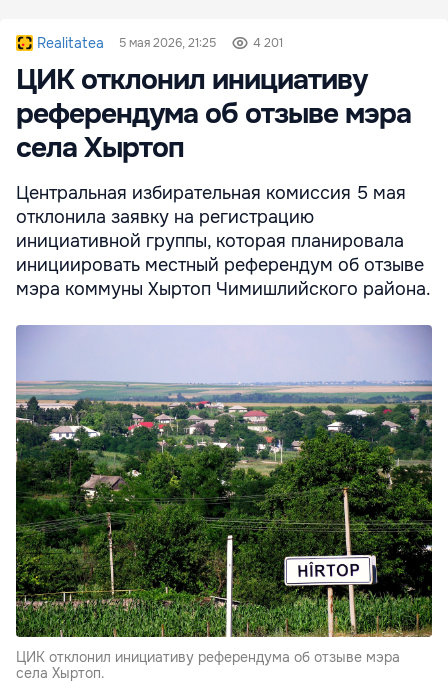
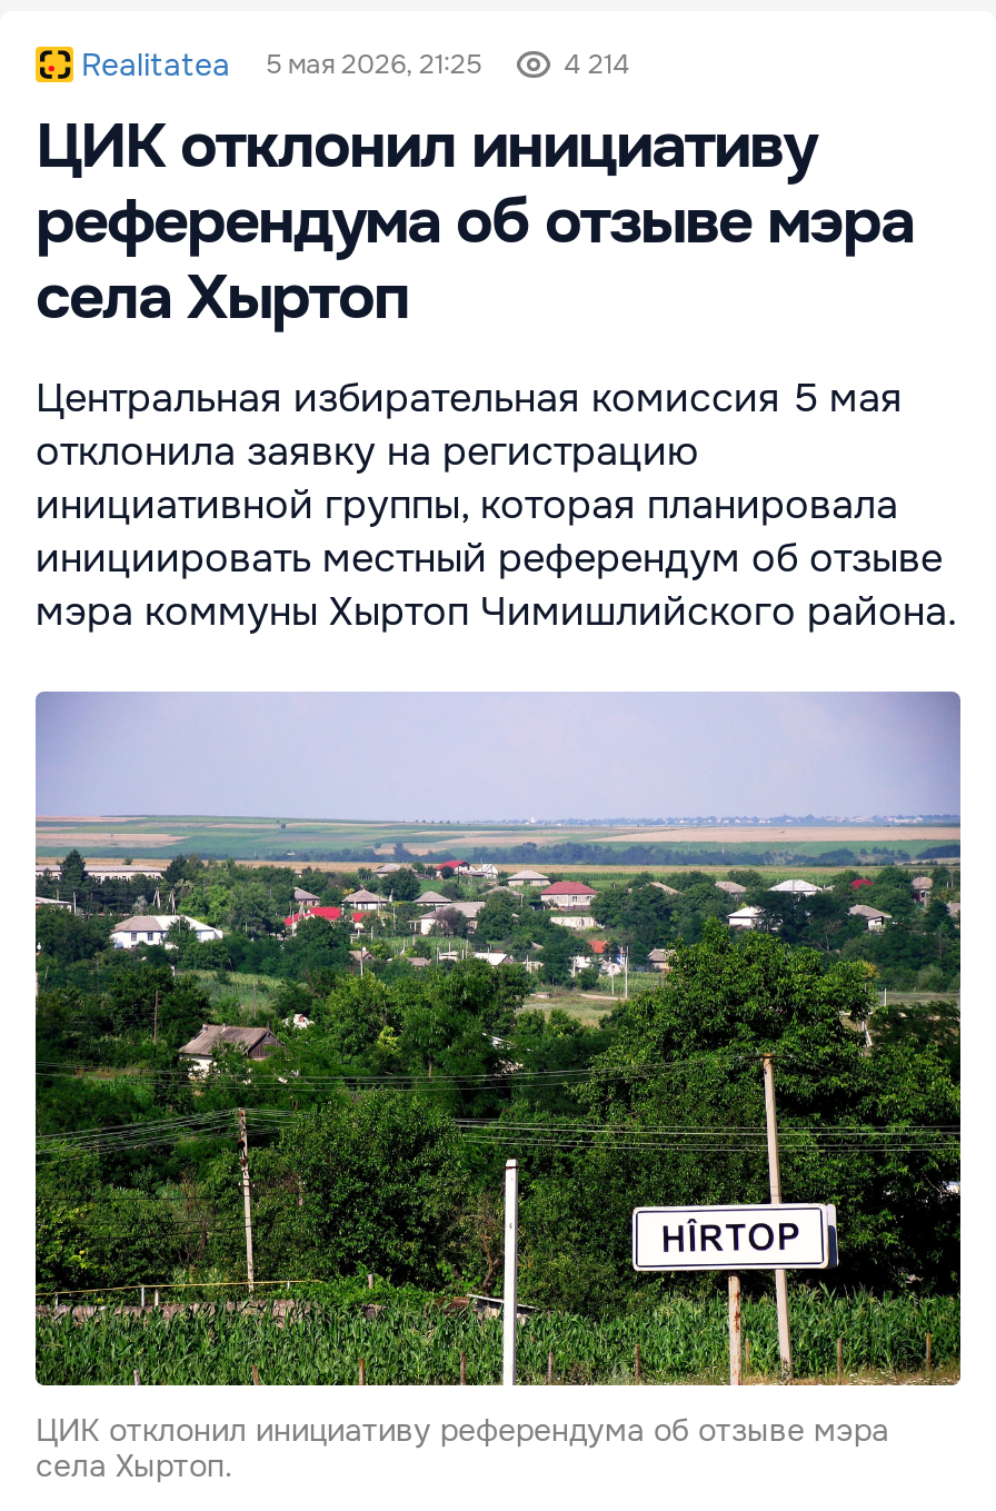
- 4 201
+ 4 214
